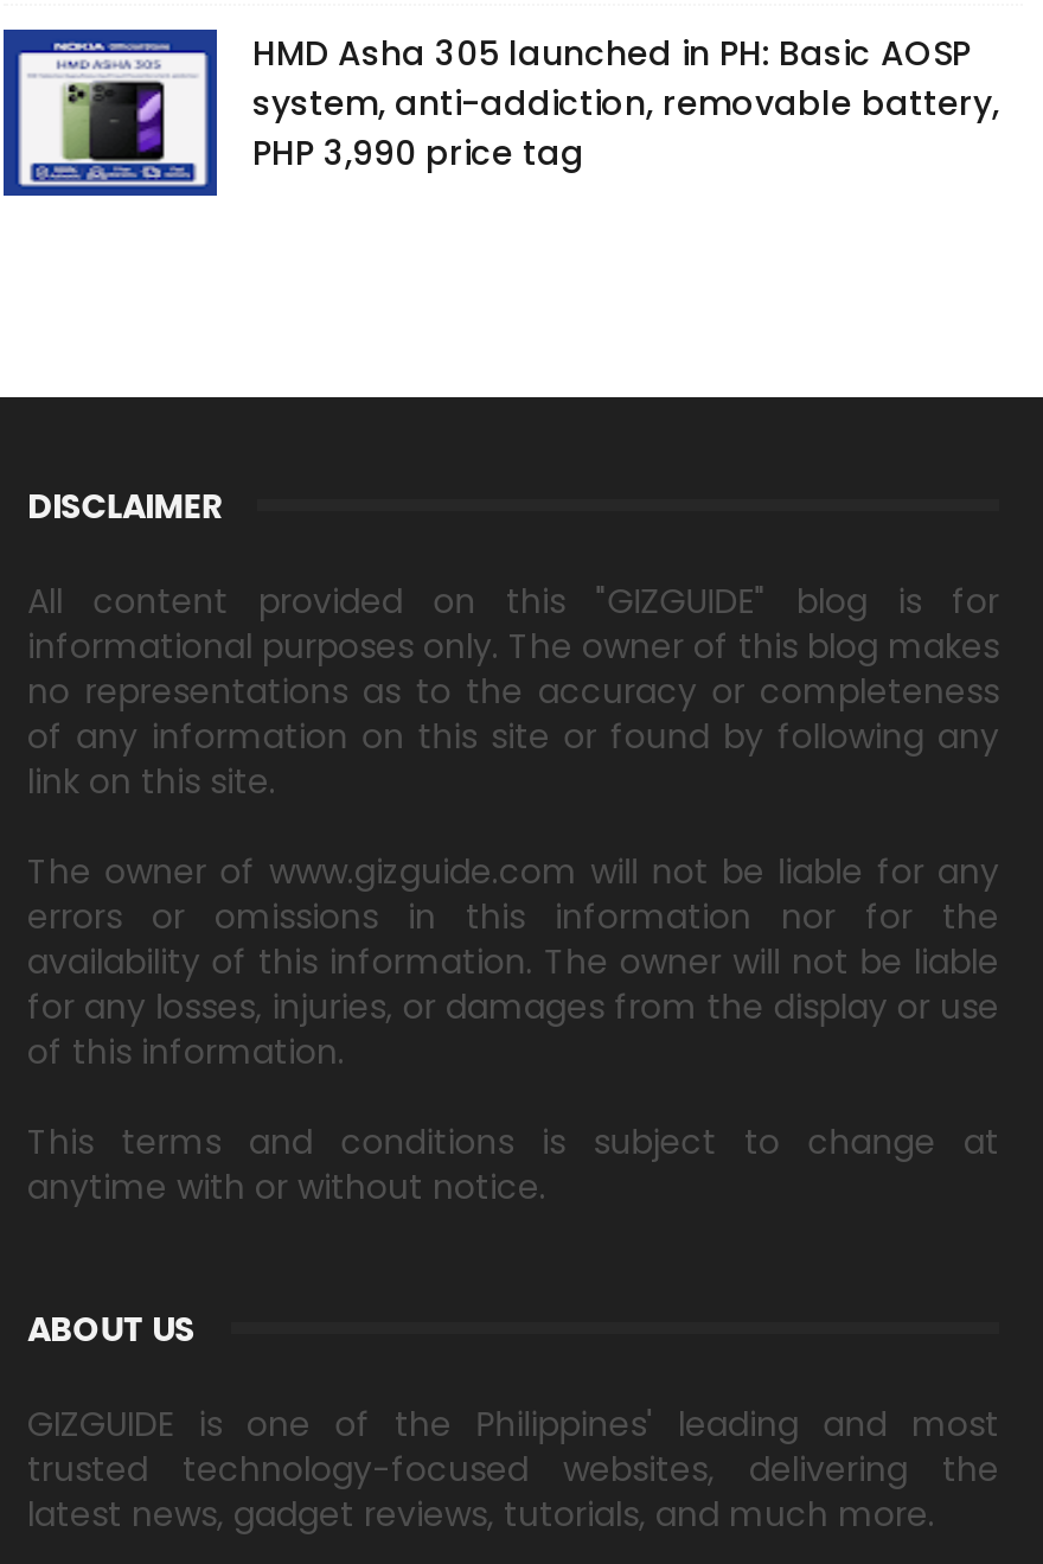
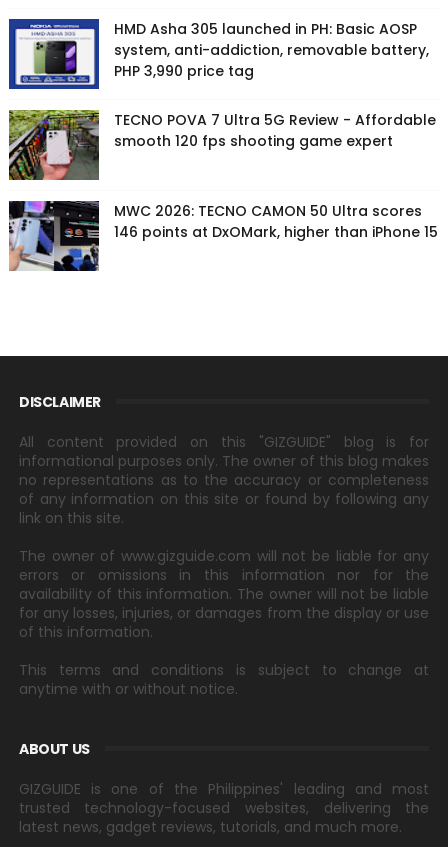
+ [image]
+ TECNO POVA 7 Ultra 5G Review - Affordable
+ smooth 120 fps shooting game expert
+ MWC 2026: TECNO CAMON 50 Ultra scores
+ 146 points at DxOMark, higher than iPhone 15

+ [image]
